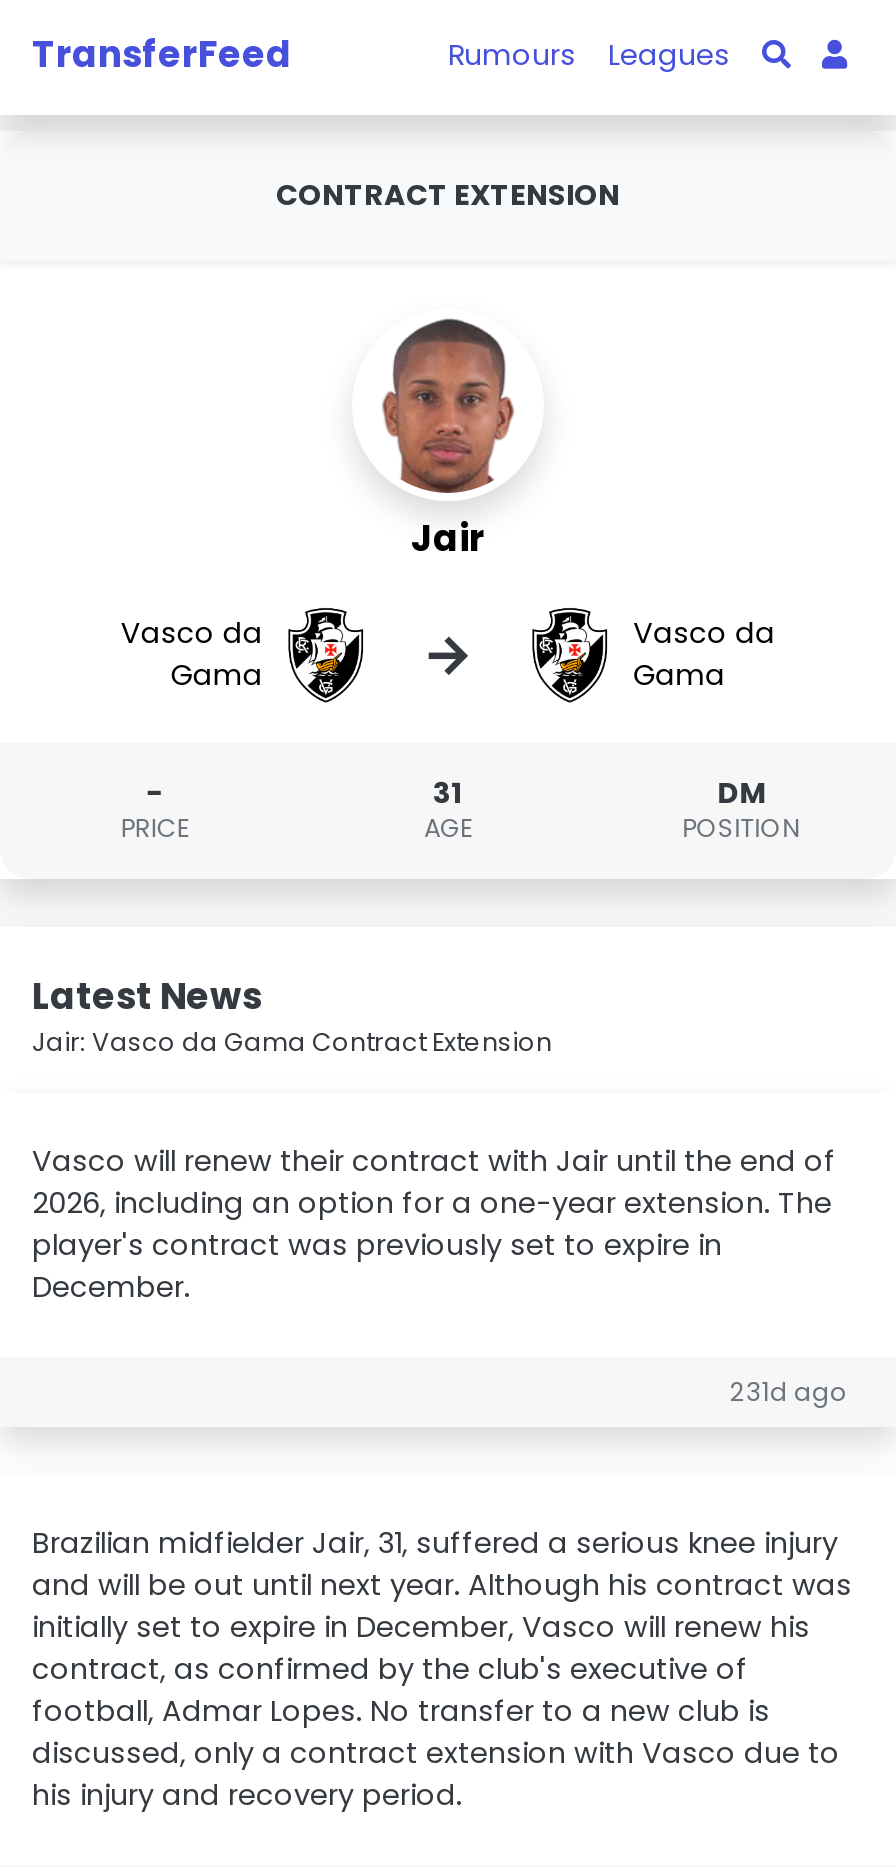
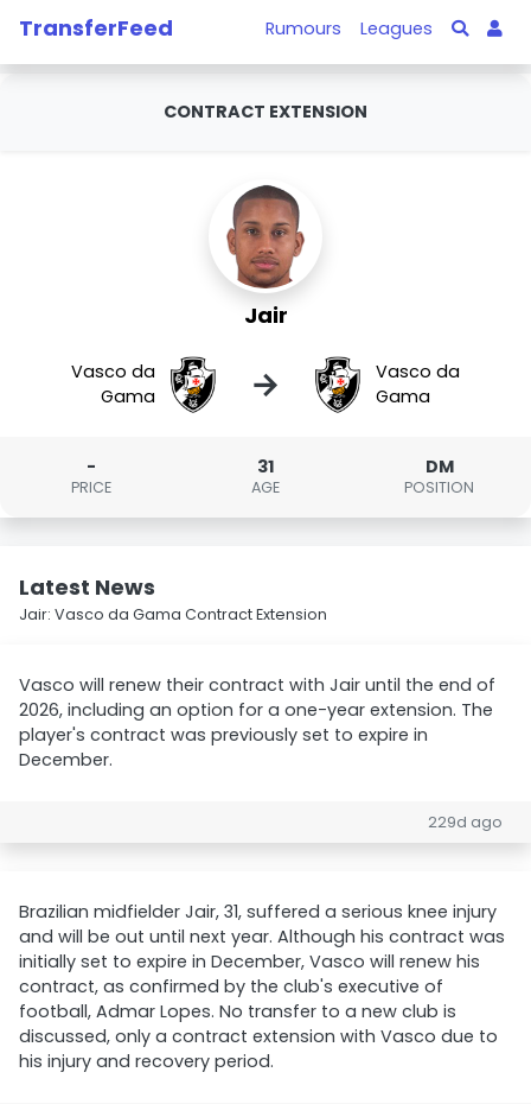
- 231d ago
+ 229d ago
